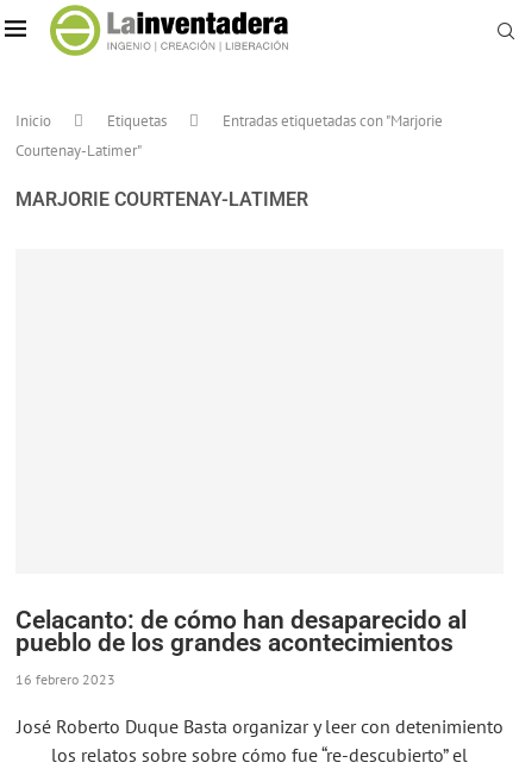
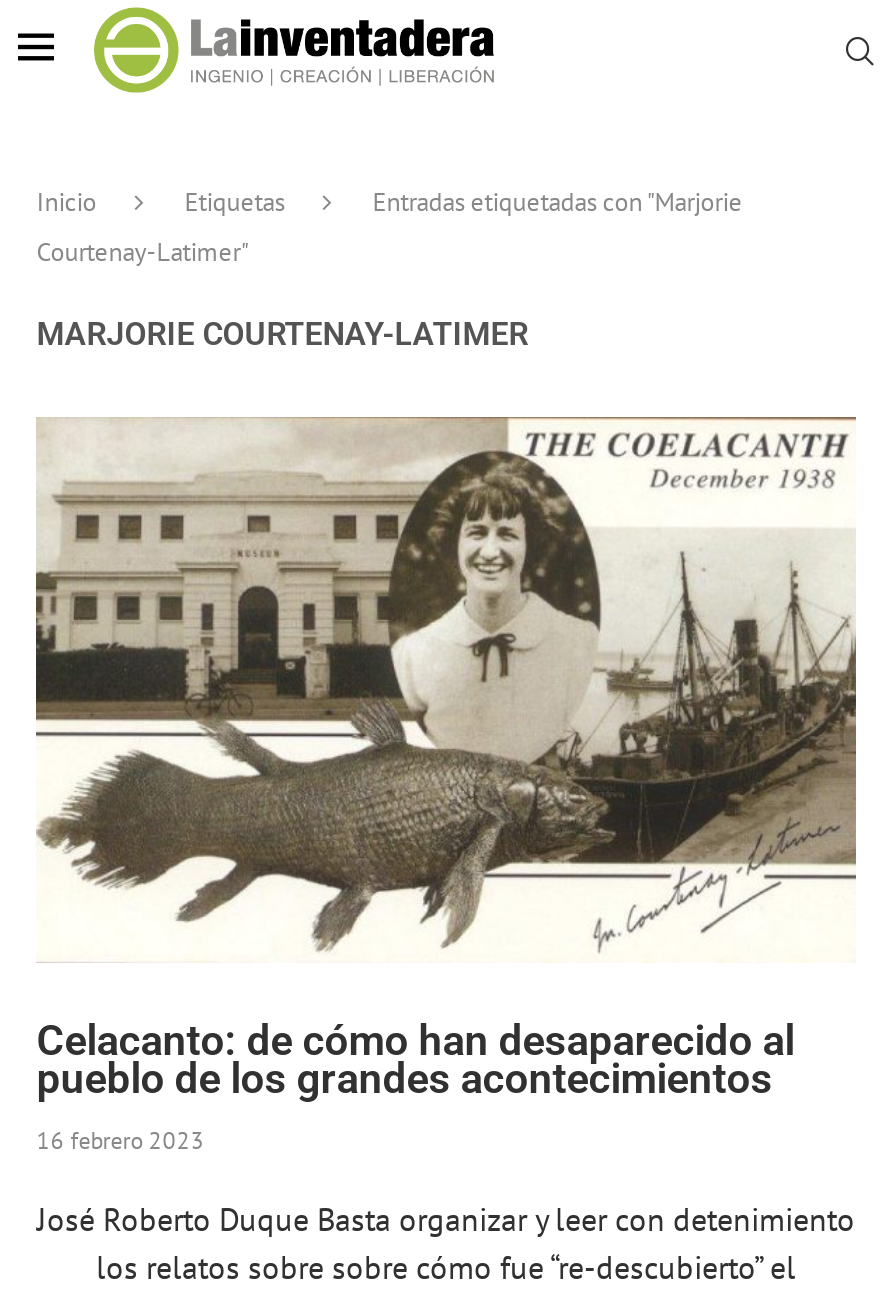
+ [image]
